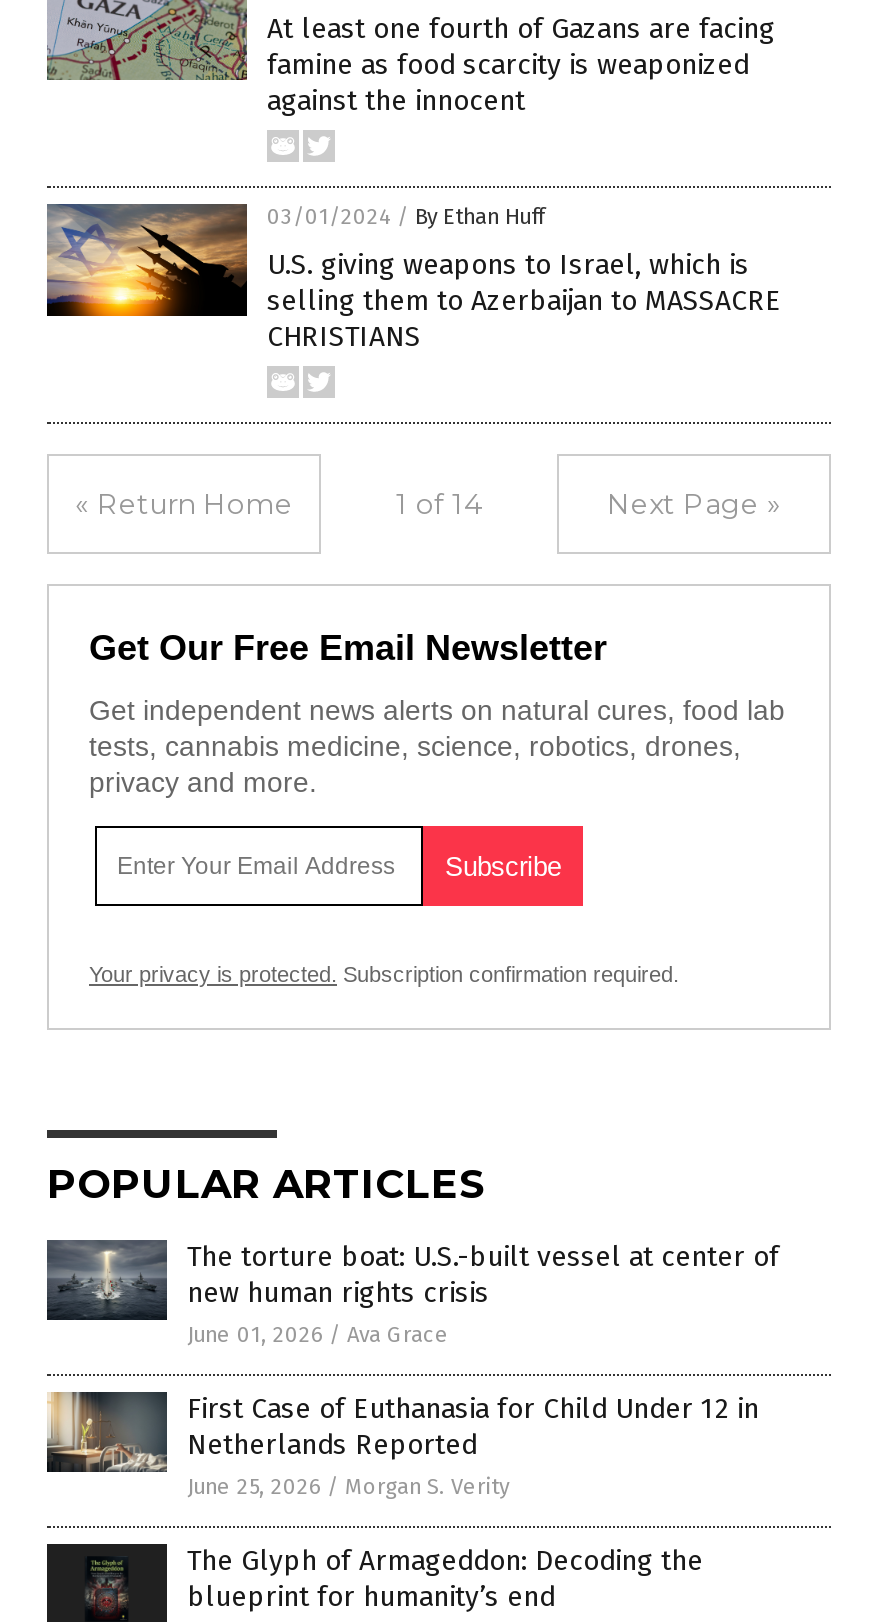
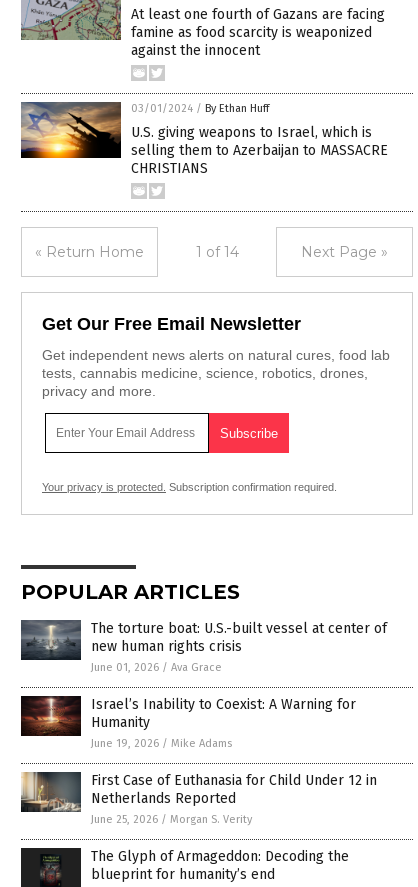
+ [image]
+ Israel’s Inability to Coexist: A Warning for
+ Humanity
+ June 19, 2026 / Mike Adams
